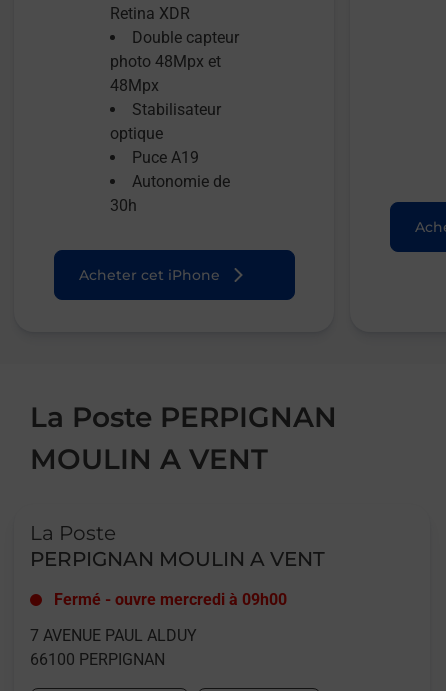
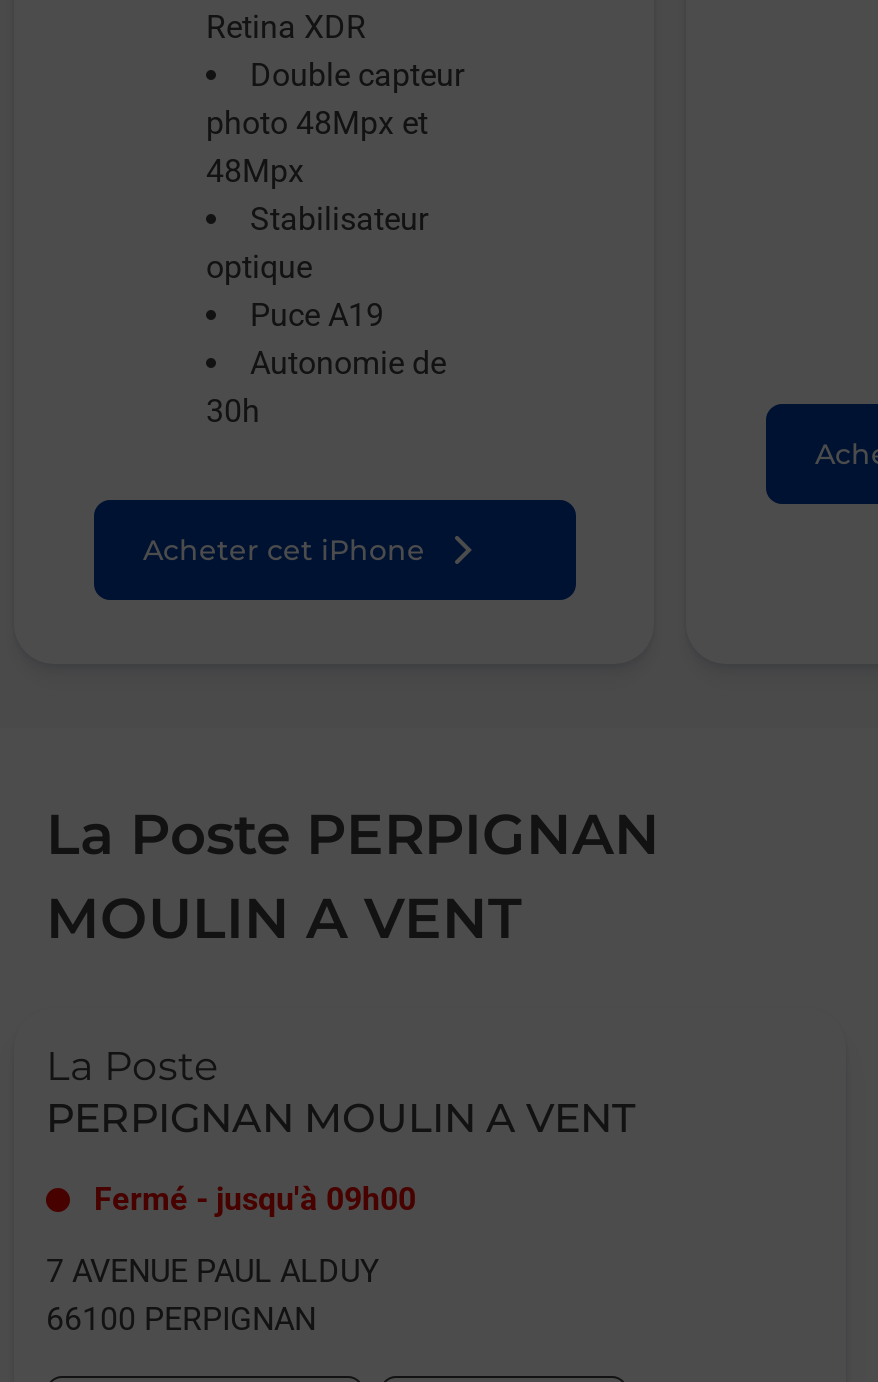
- Fermé - ouvre mercredi à 09h00
+ Fermé - jusqu'à 09h00
